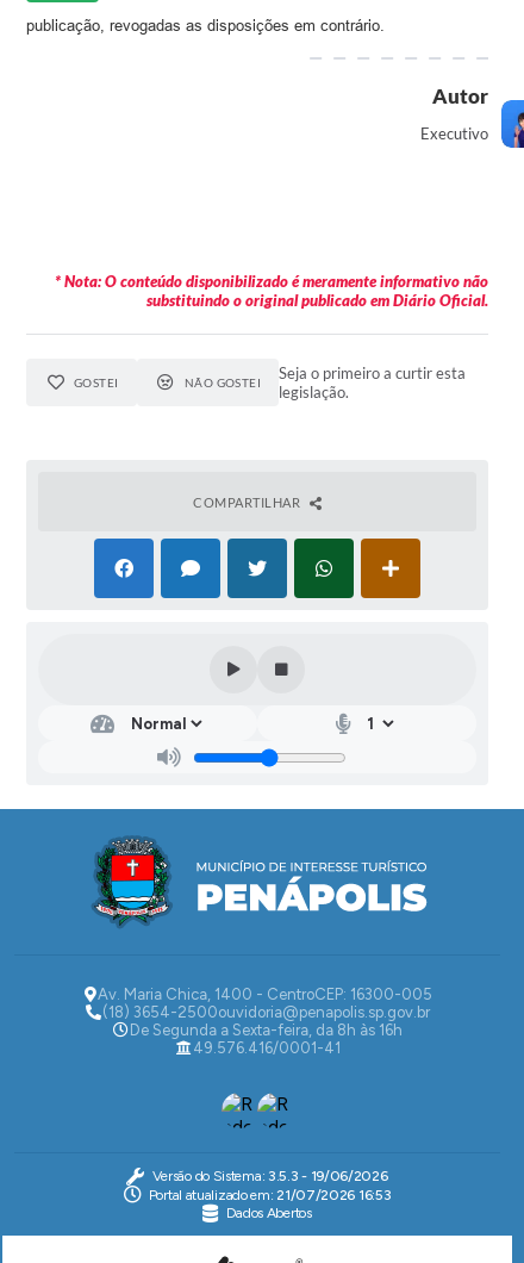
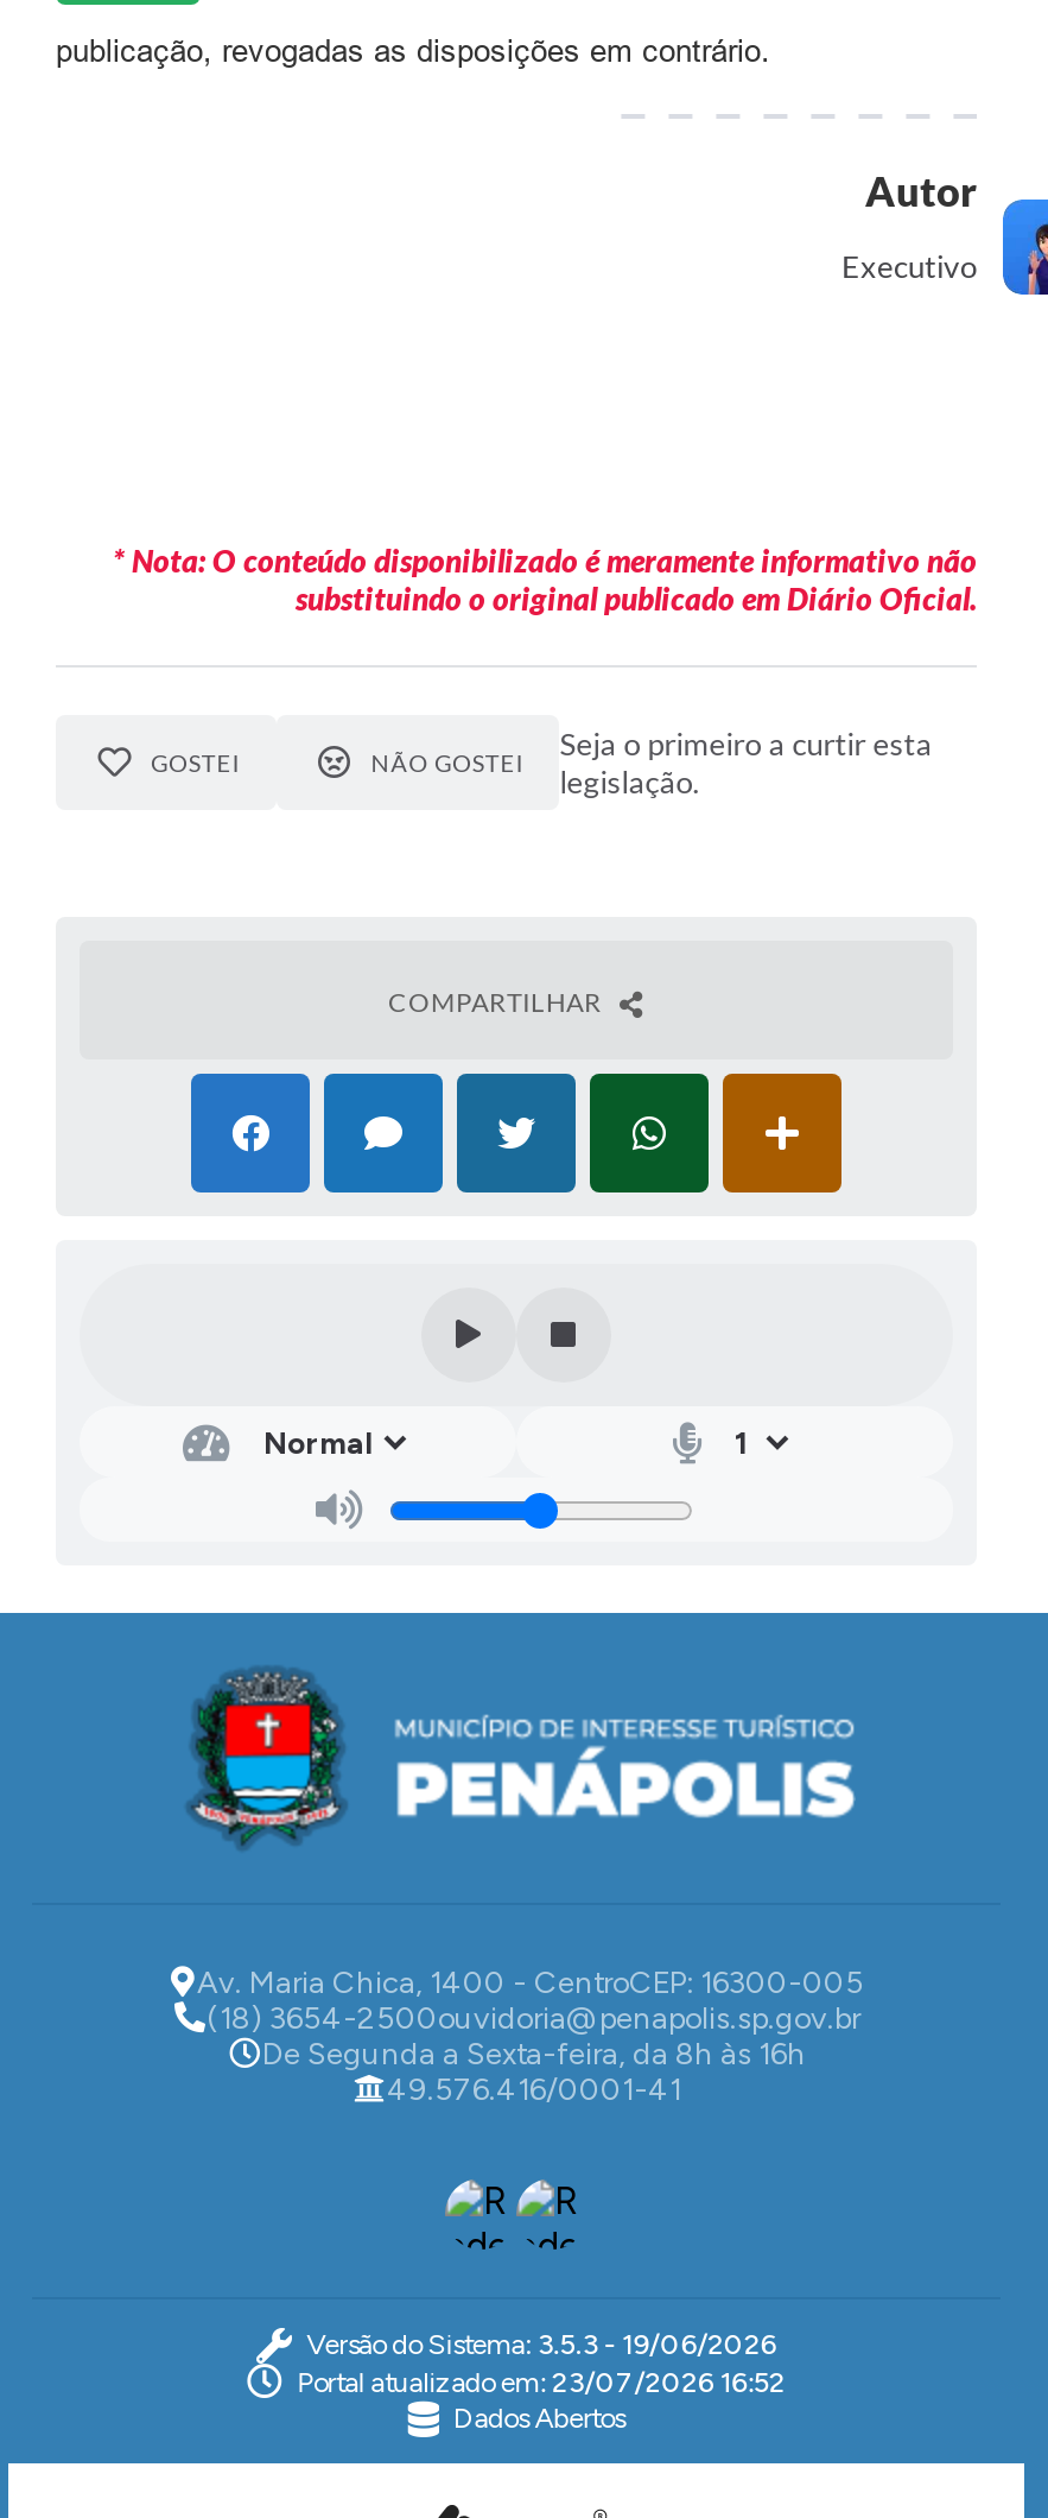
- Portal atualizado em: 21/07/2026 16:53
+ Portal atualizado em: 23/07/2026 16:52
